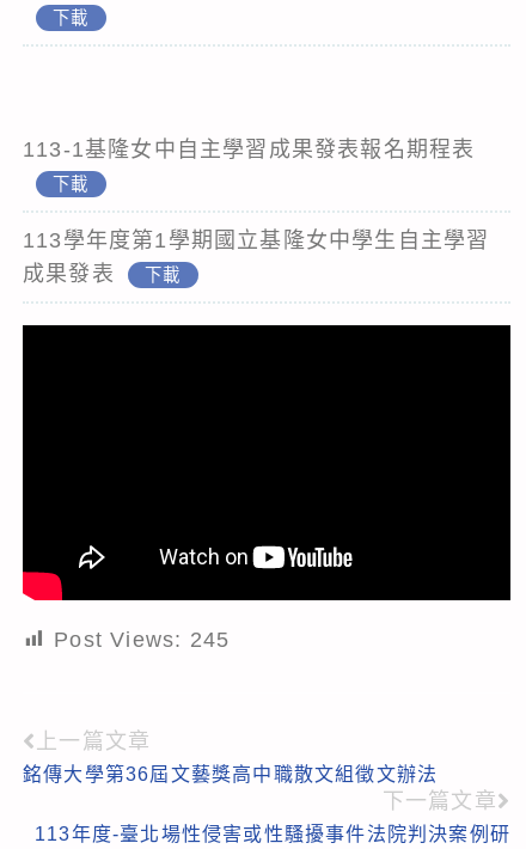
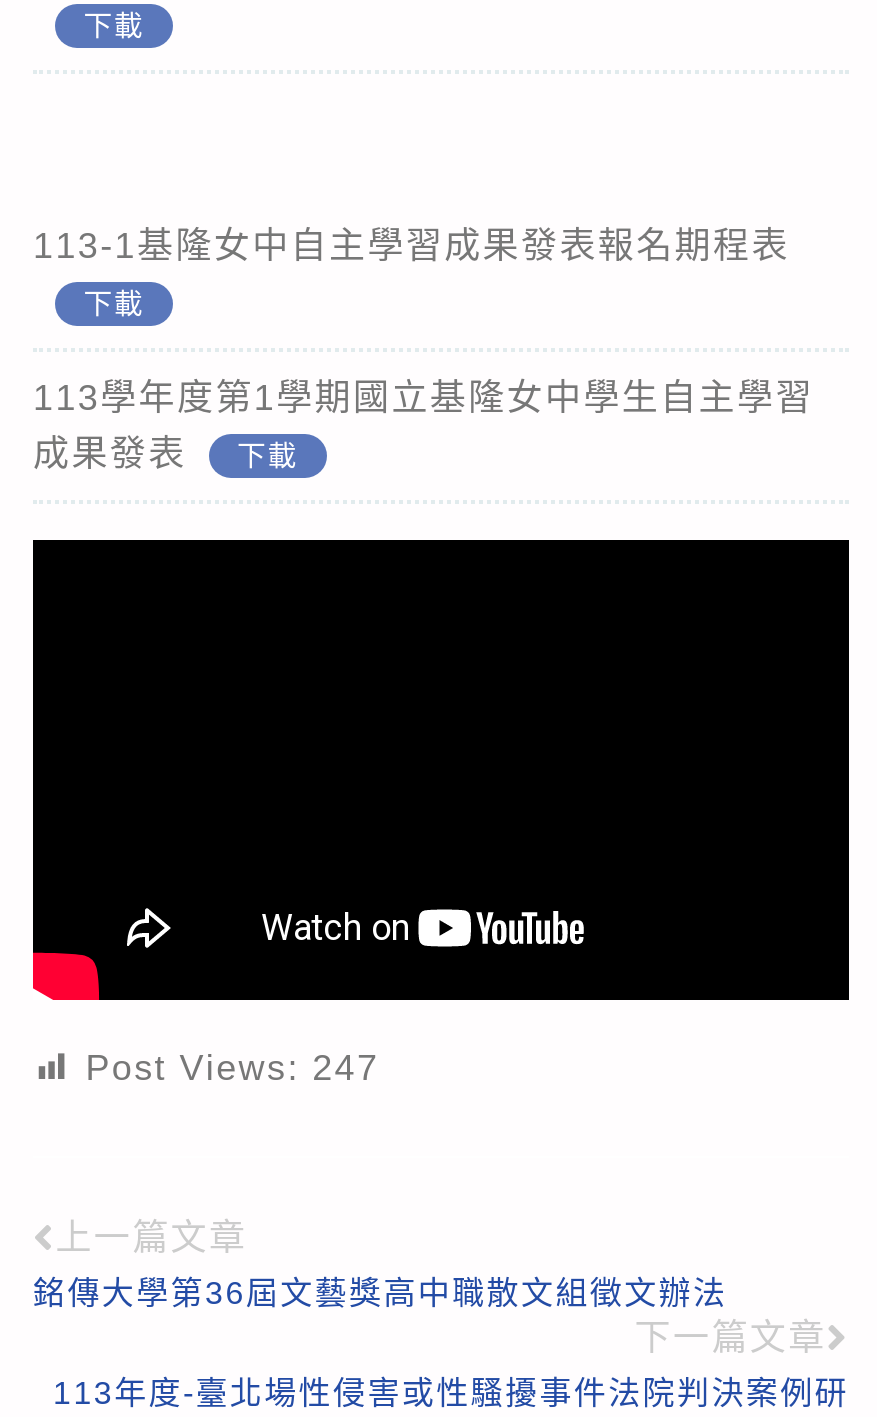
- Post Views: 245
+ Post Views: 247
